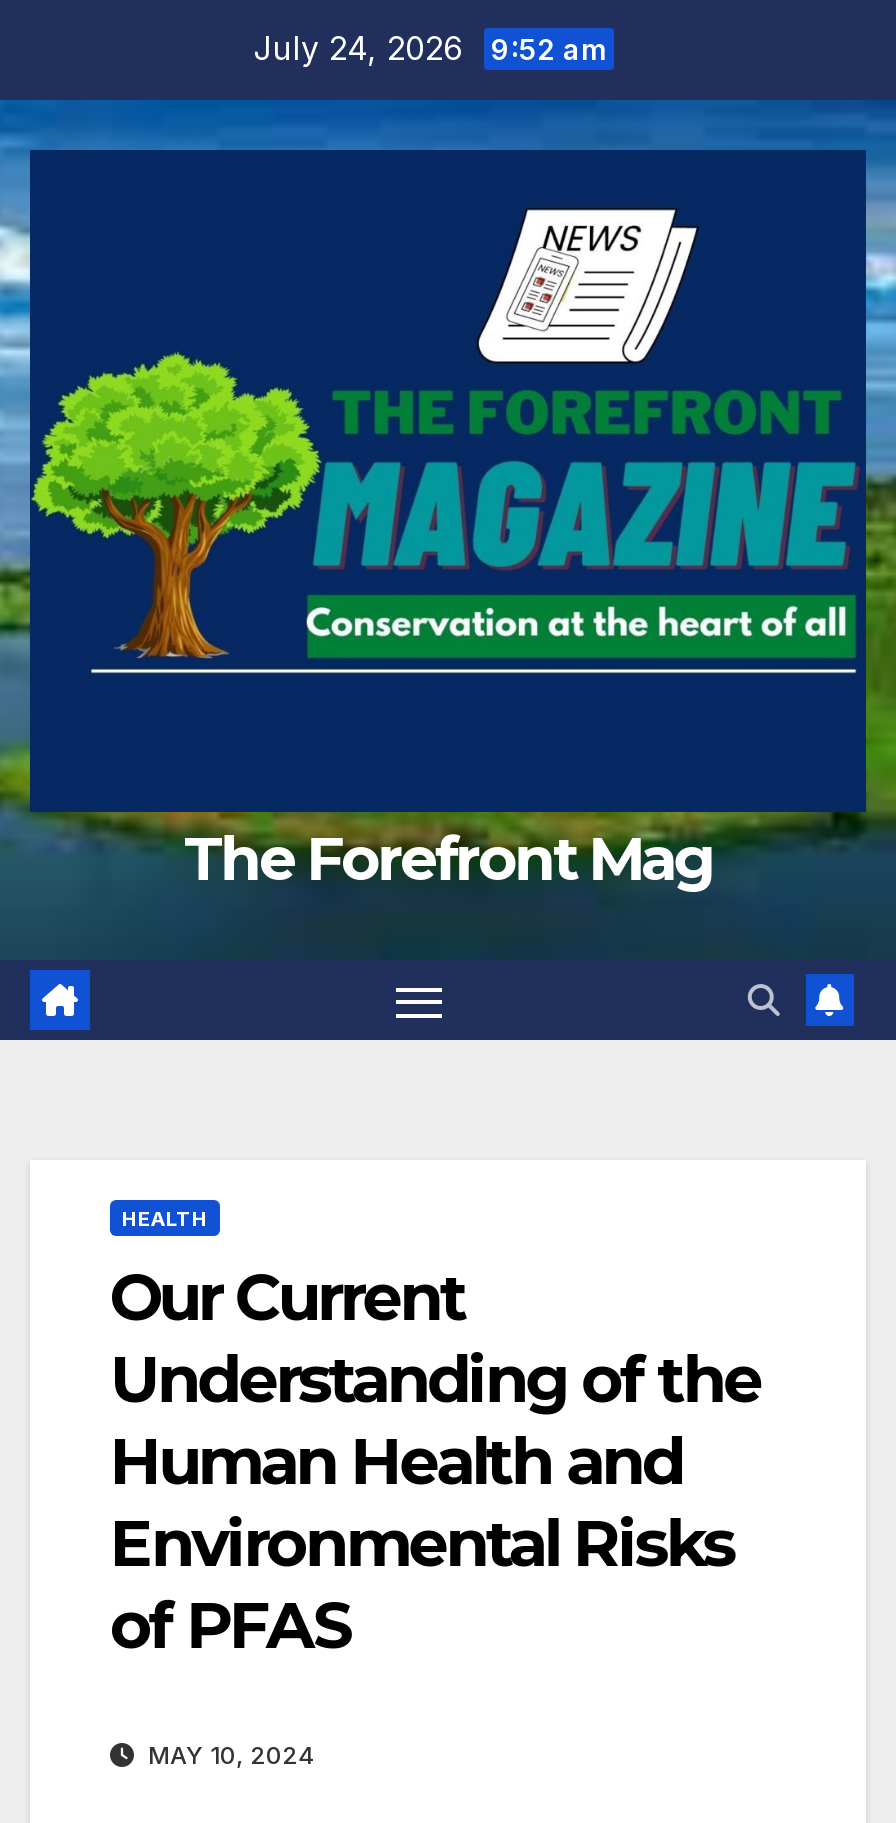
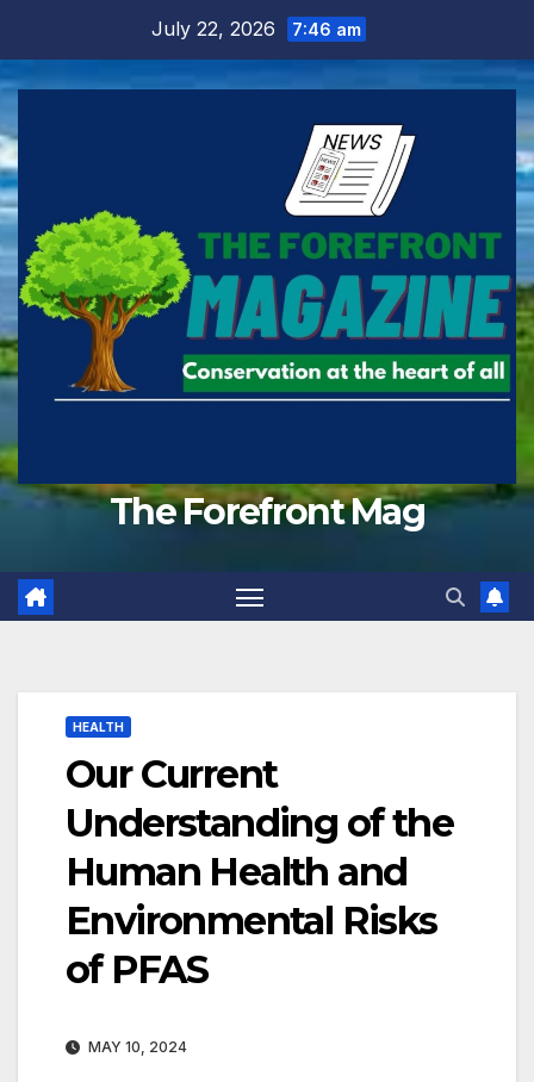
- July 24, 2026 9:52 am
+ July 22, 2026 7:46 am
